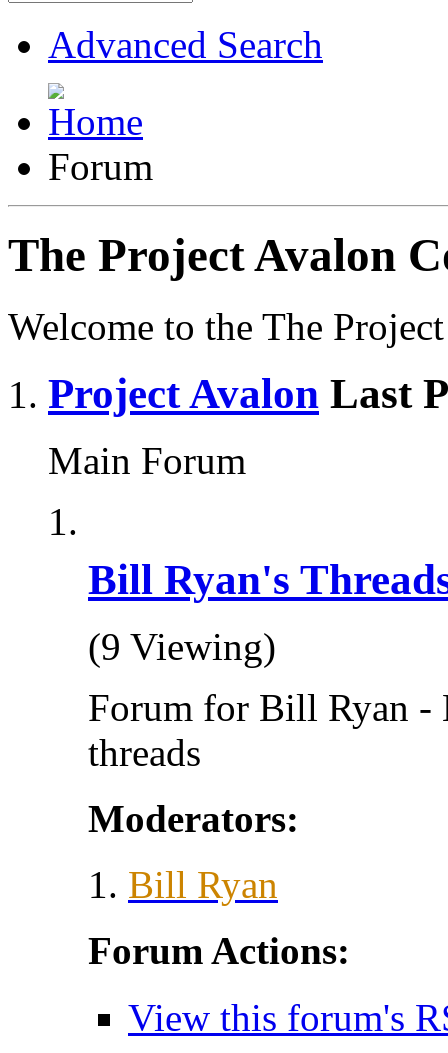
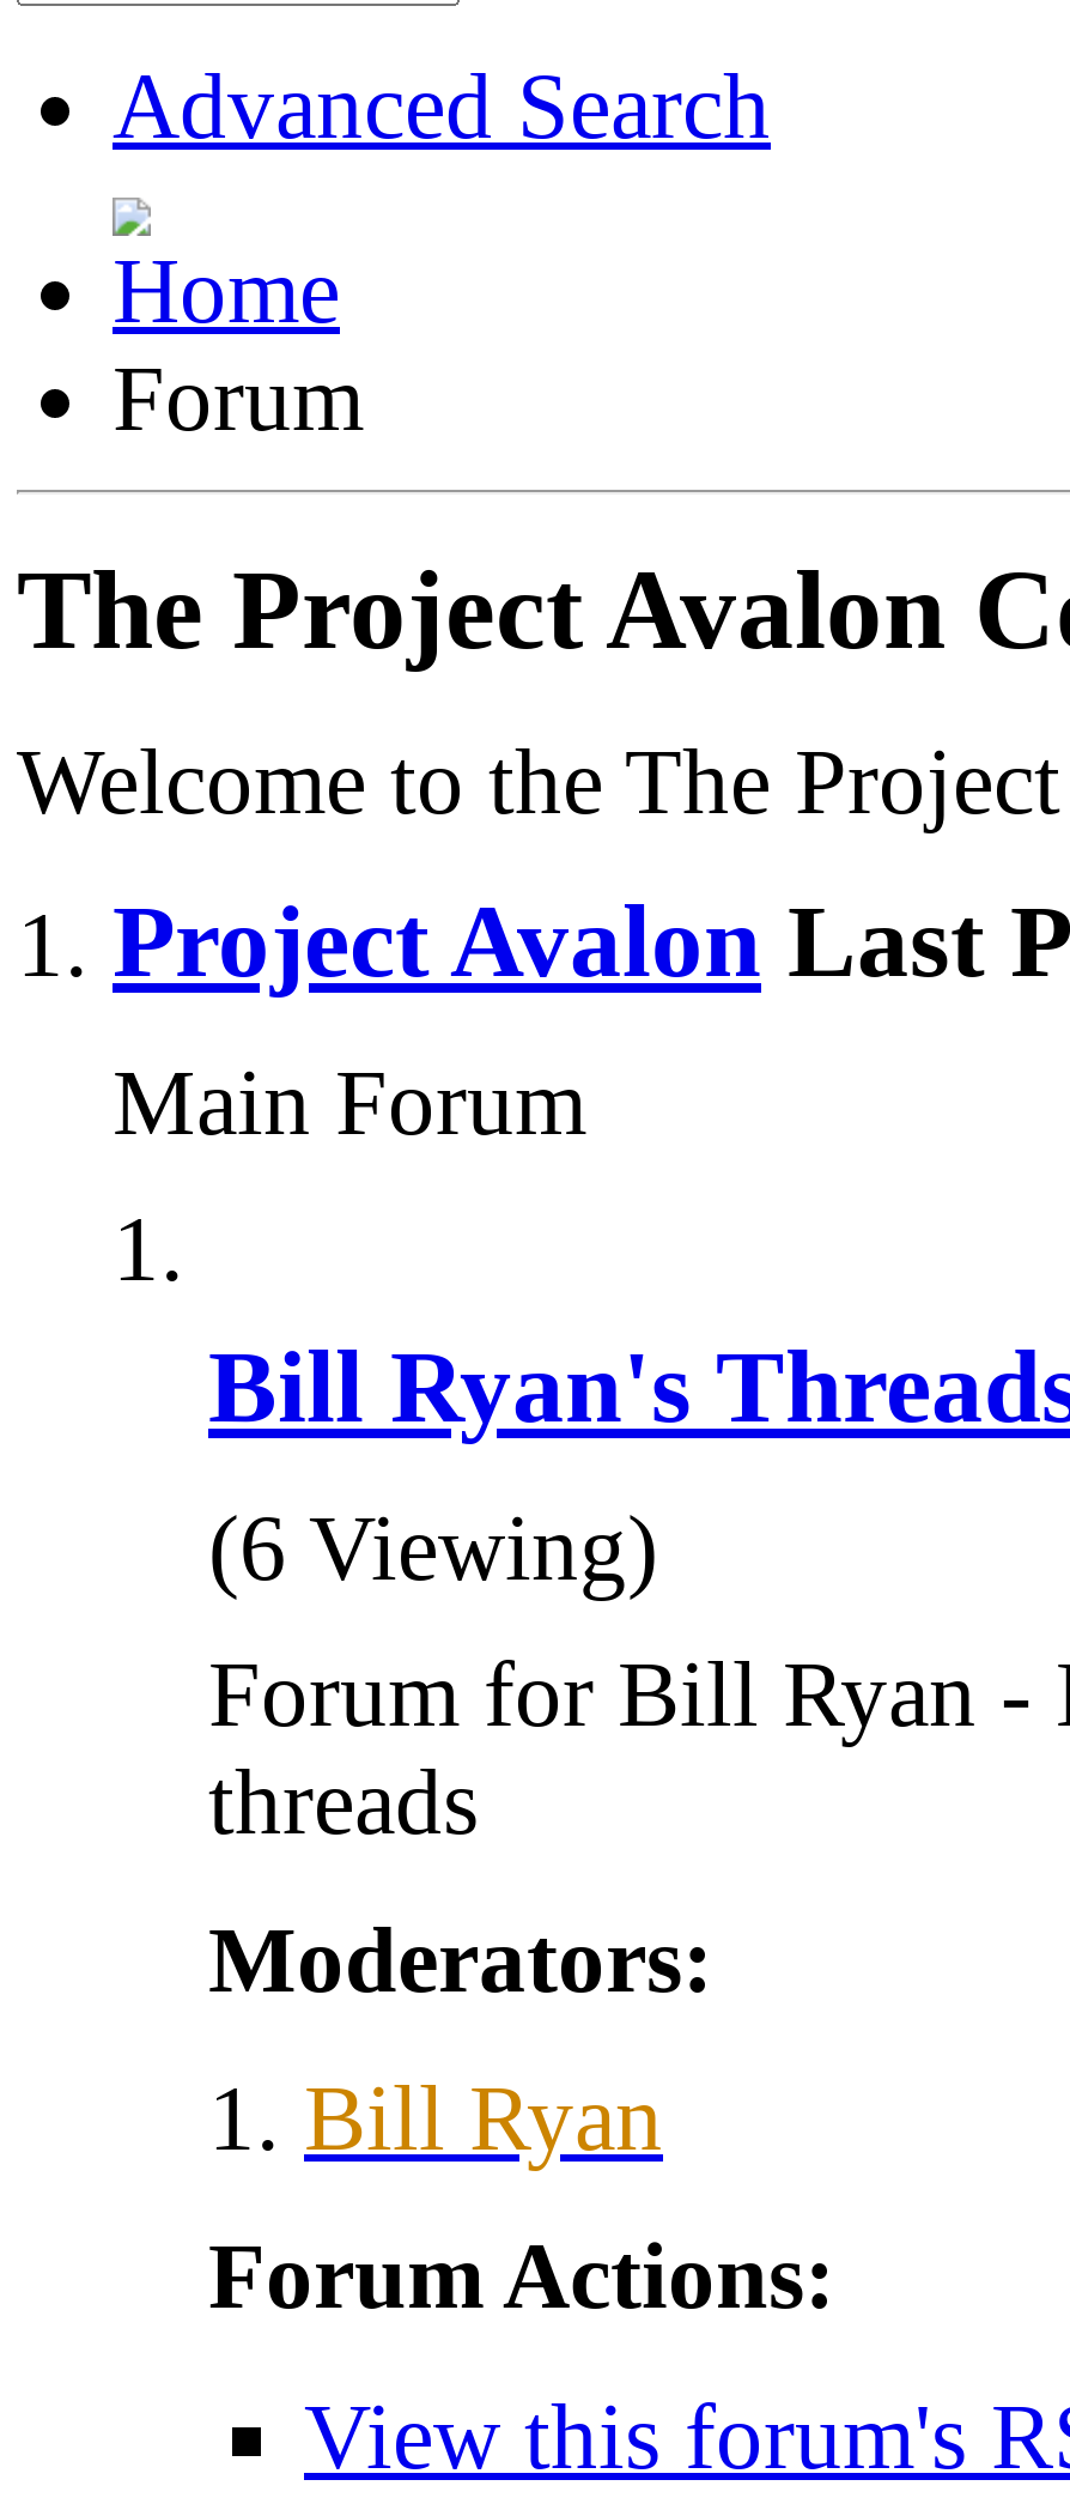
- (9 Viewing)
+ (6 Viewing)
